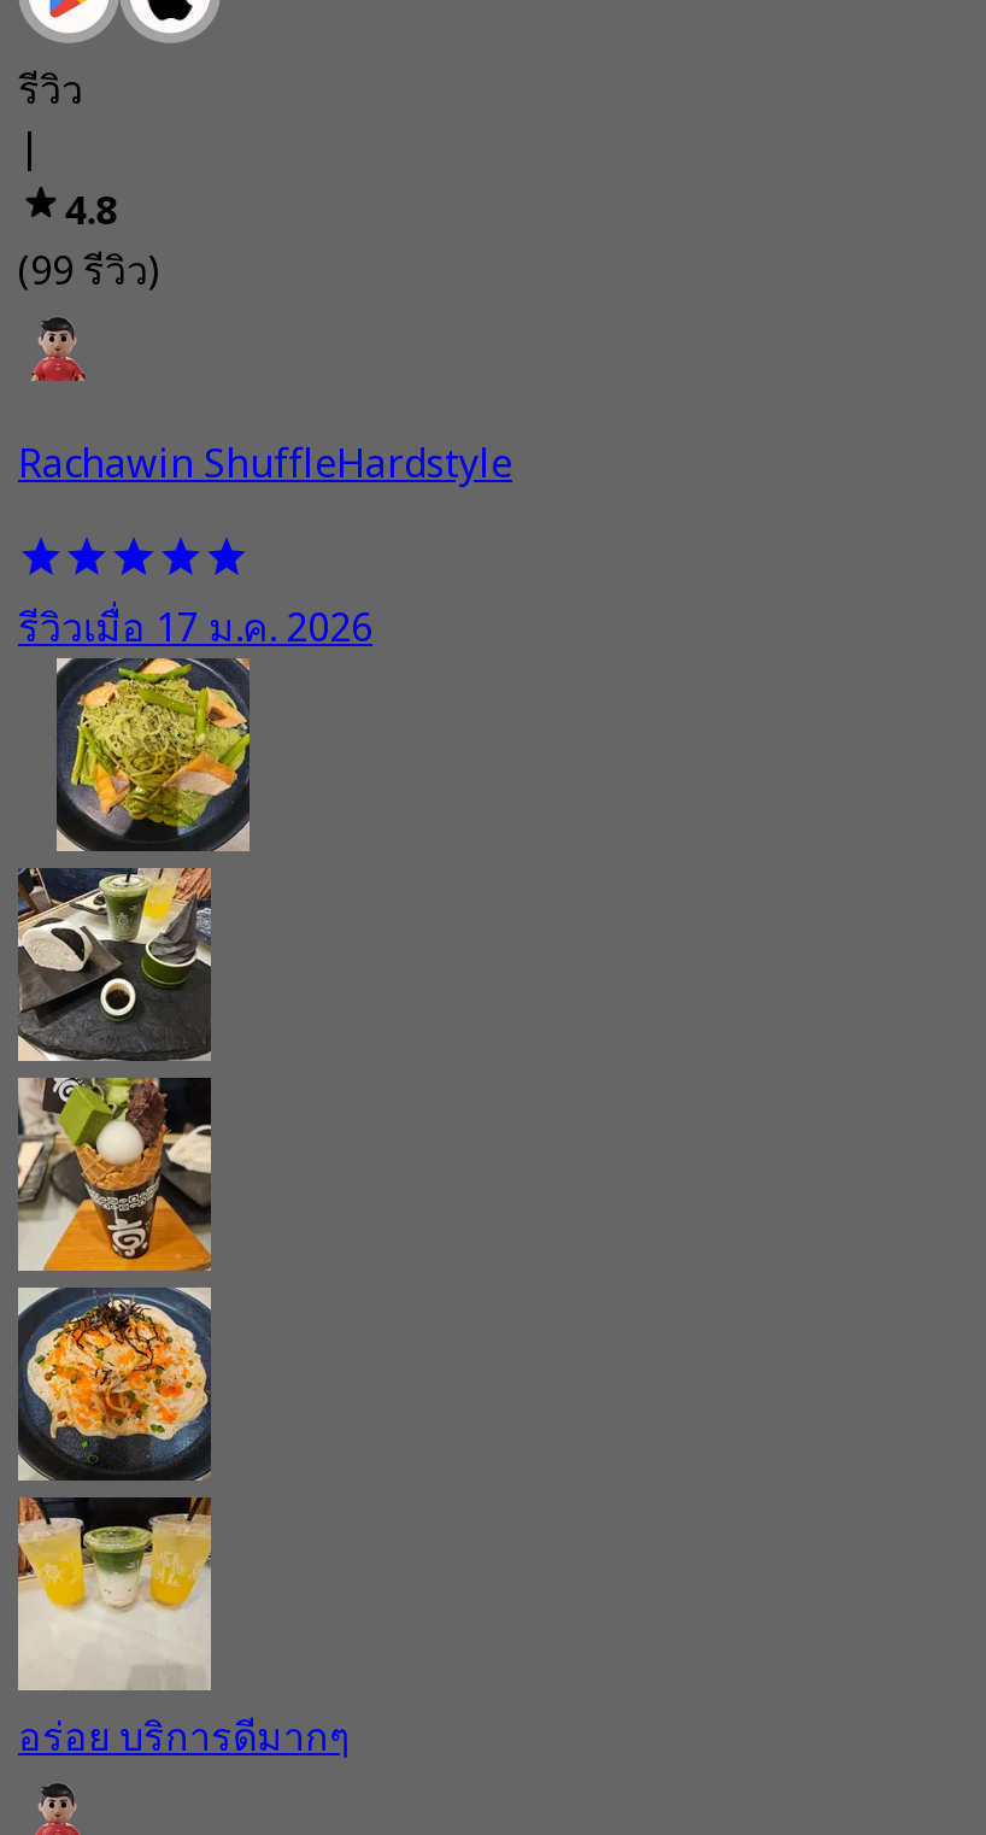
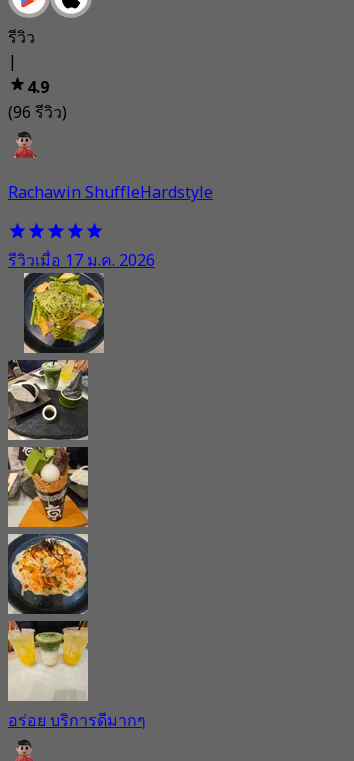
- 4.8
+ 4.9

- (99 รีวิว)
+ (96 รีวิว)
